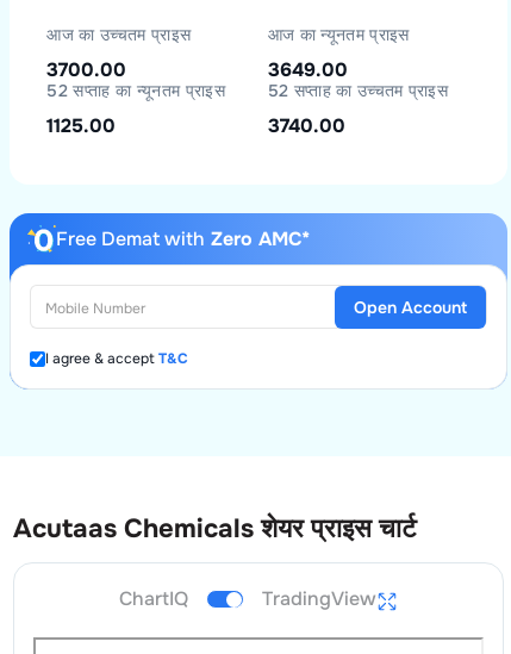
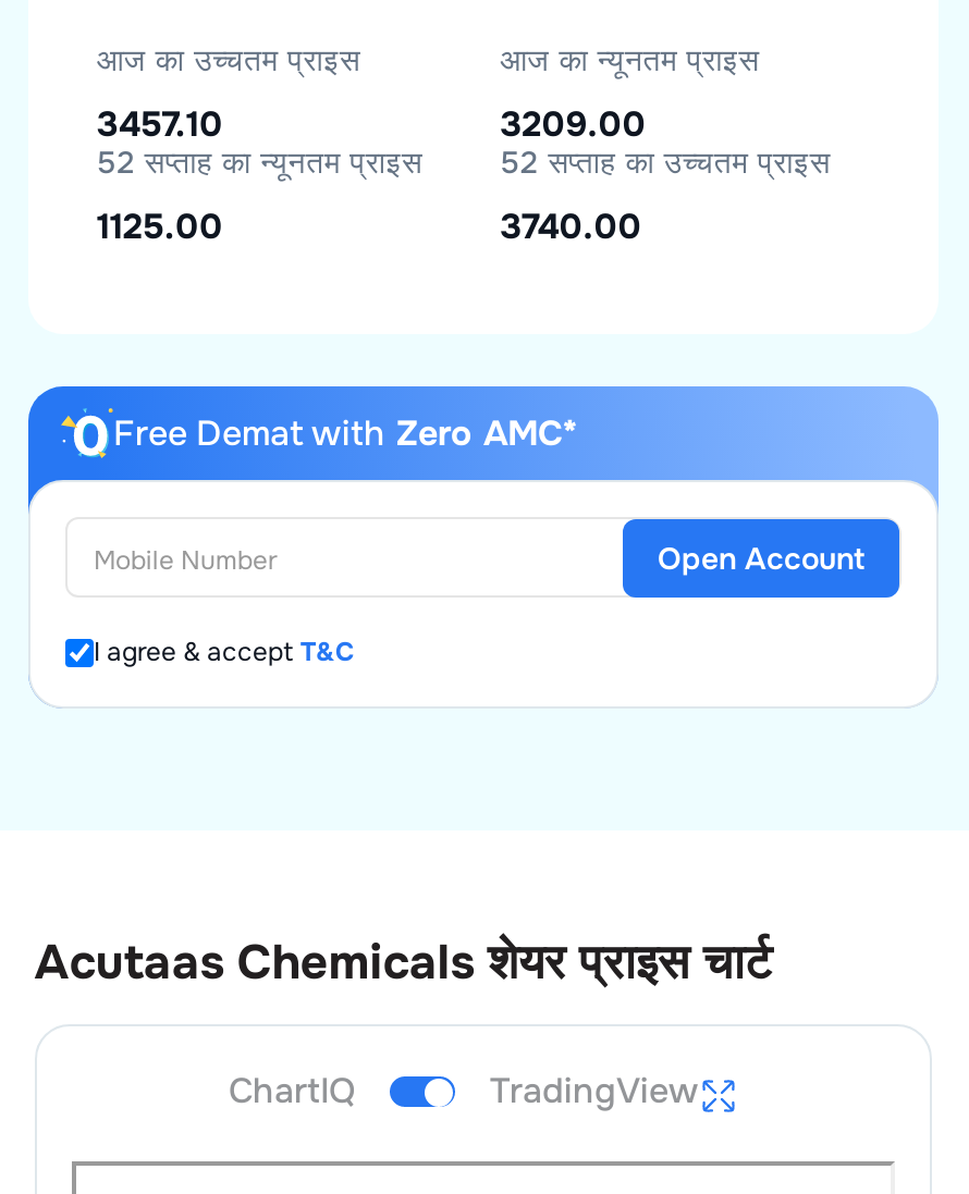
- 3700.00
+ 3457.10

- 3649.00
+ 3209.00
